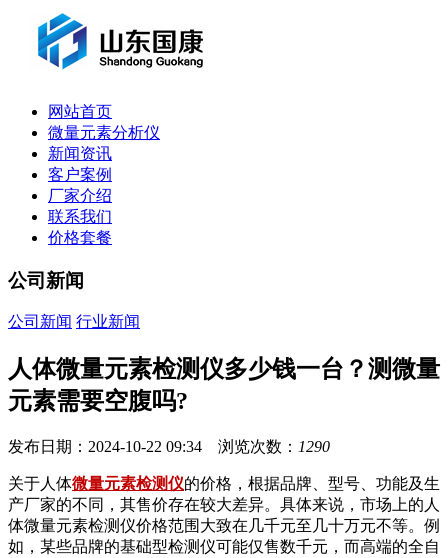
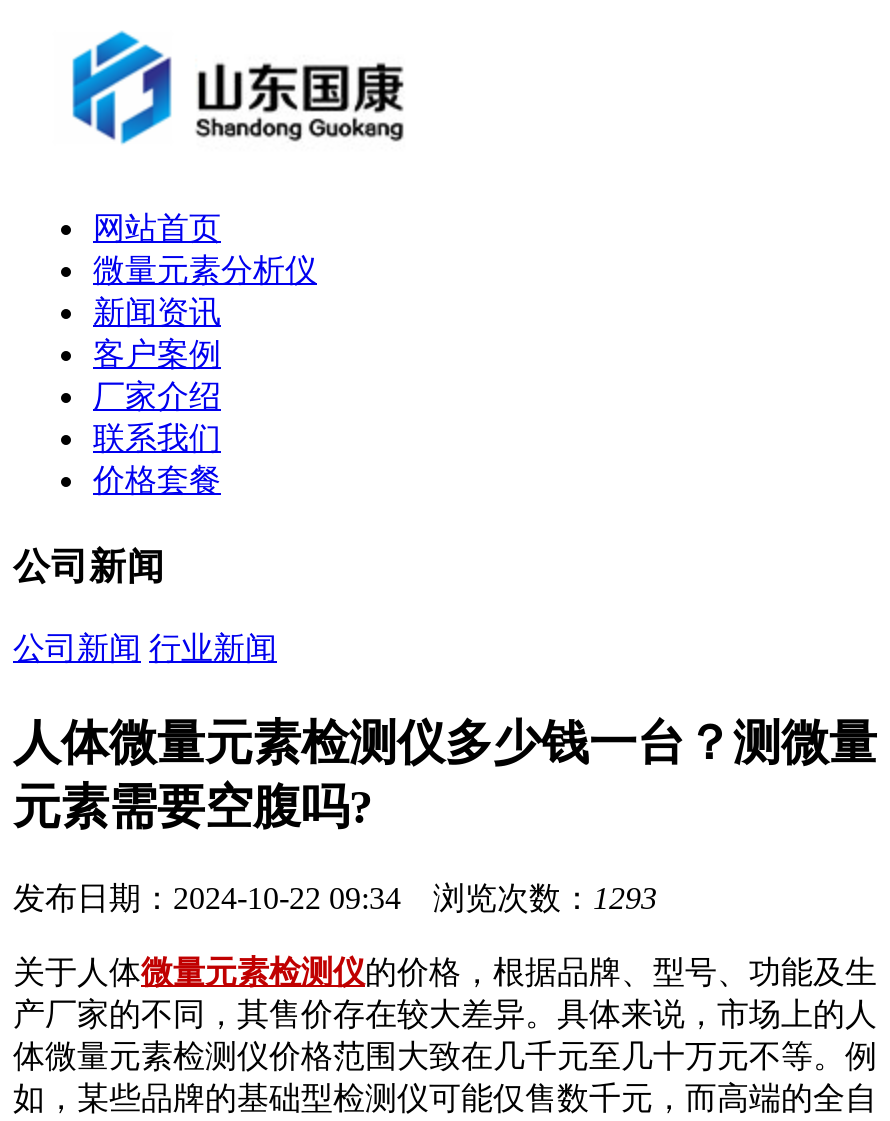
- 发布日期：2024-10-22 09:34 浏览次数：1290
+ 发布日期：2024-10-22 09:34 浏览次数：1293
